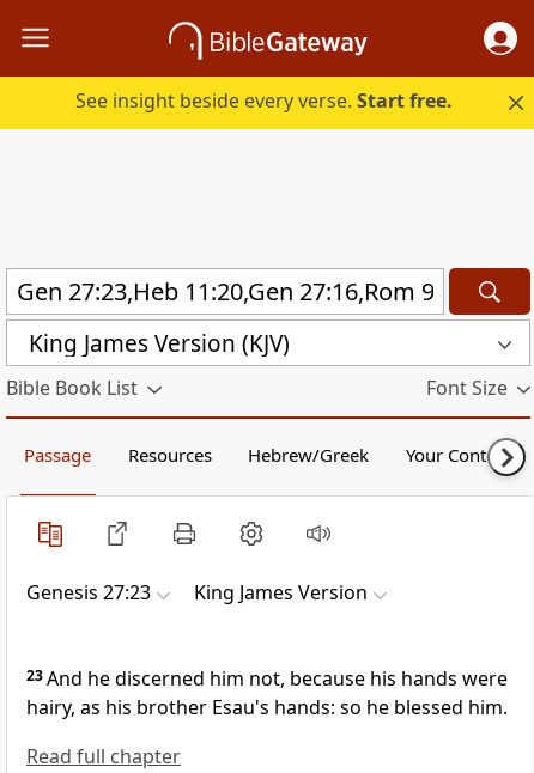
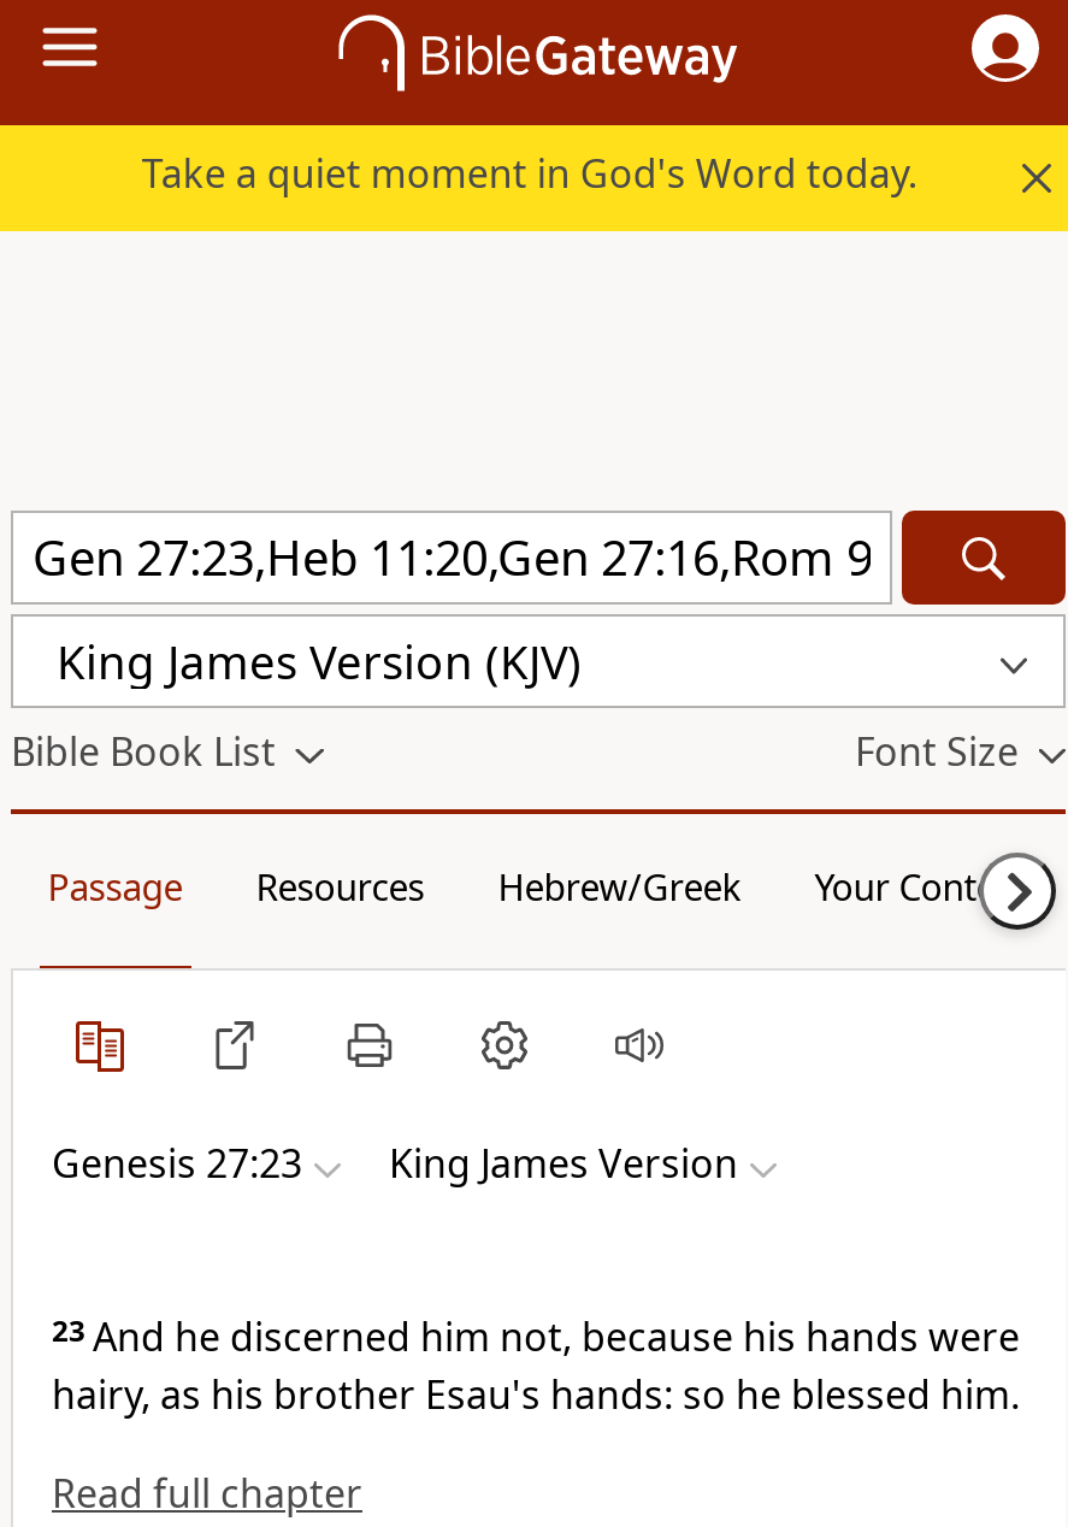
- See insight beside every verse. Start free.
+ Take a quiet moment in God's Word today.
